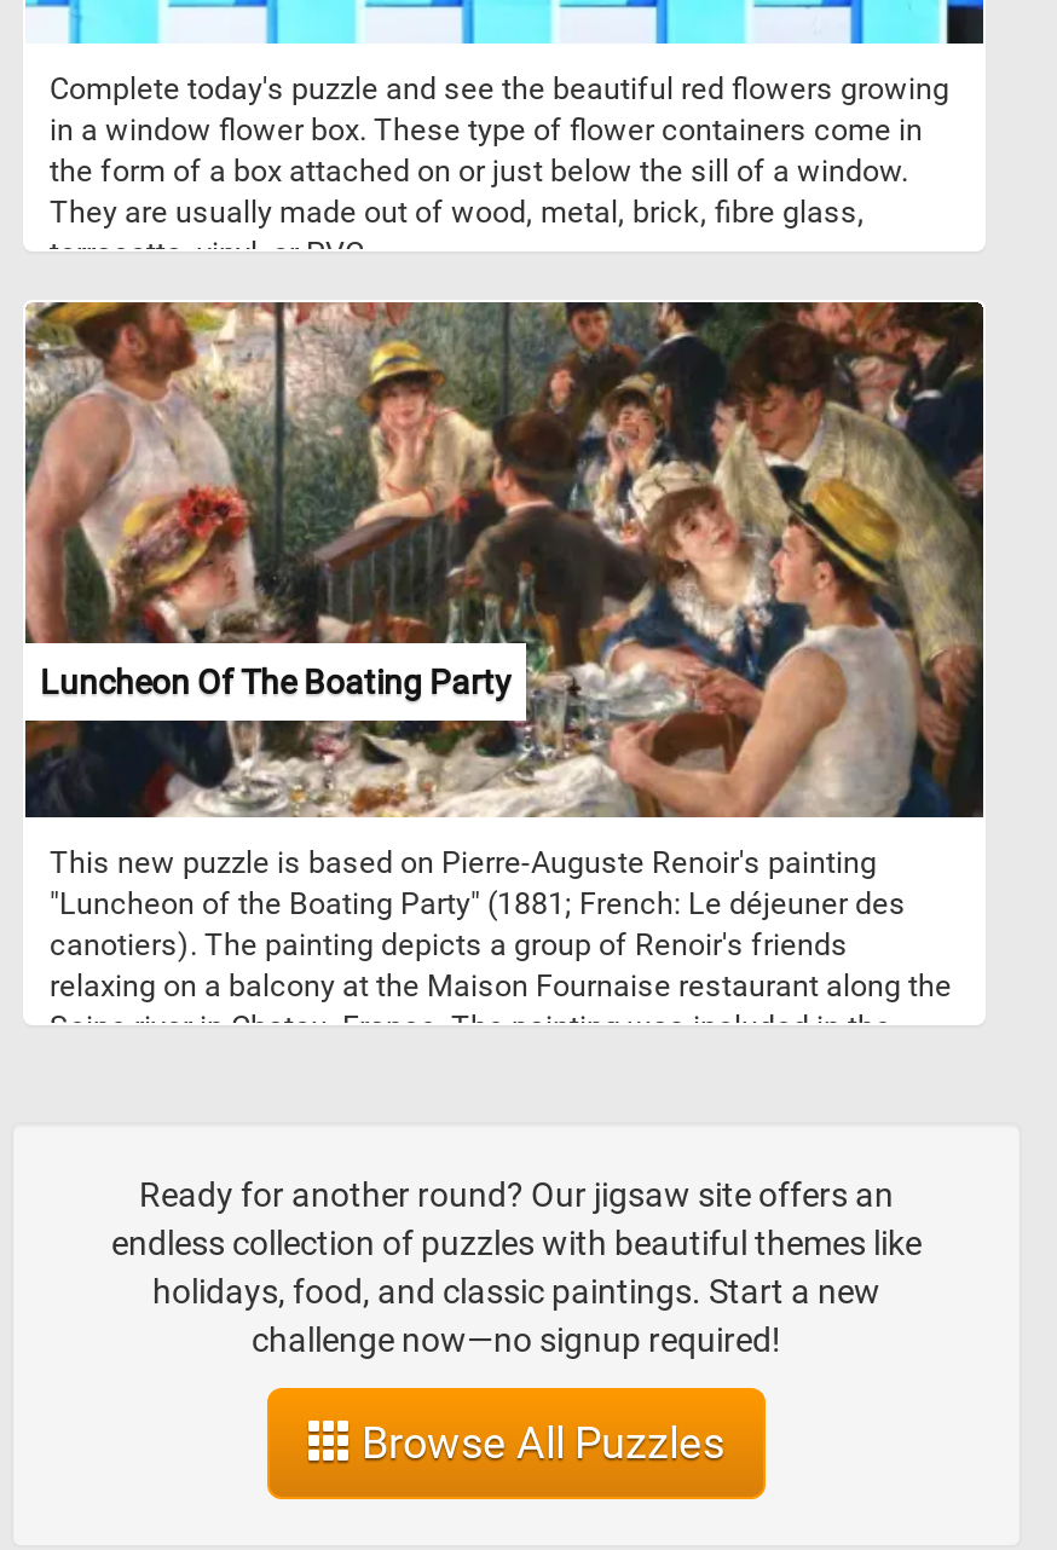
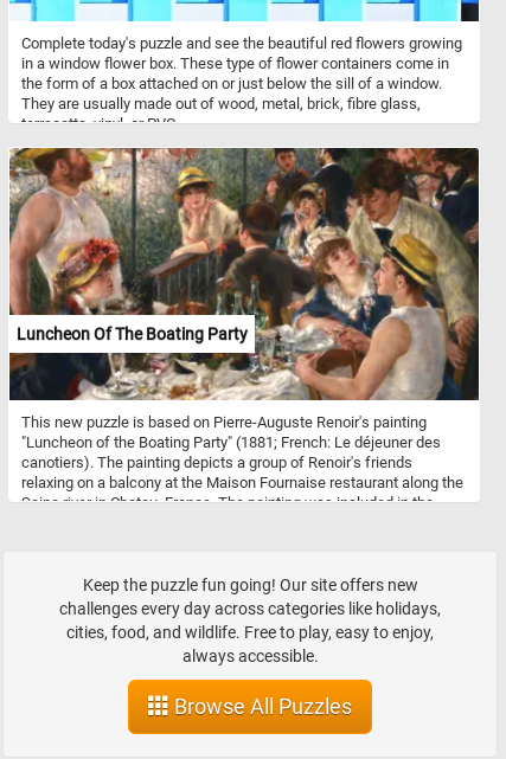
- Ready for another round? Our jigsaw site offers an
- endless collection of puzzles with beautiful themes like
- holidays, food, and classic paintings. Start a new
- challenge now—no signup required!
+ Keep the puzzle fun going! Our site offers new
+ challenges every day across categories like holidays,
+ cities, food, and wildlife. Free to play, easy to enjoy,
+ always accessible.
